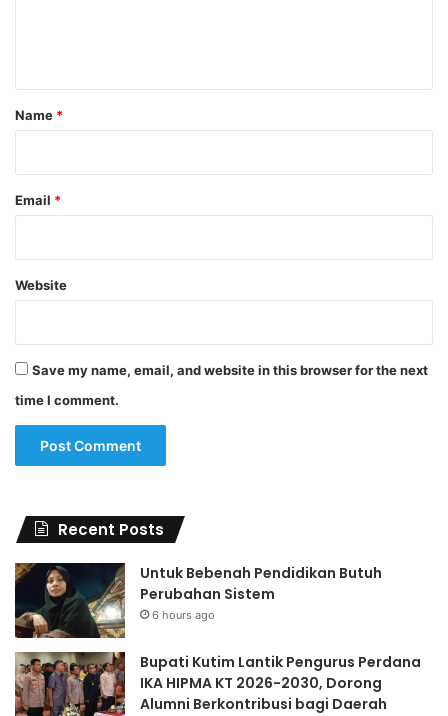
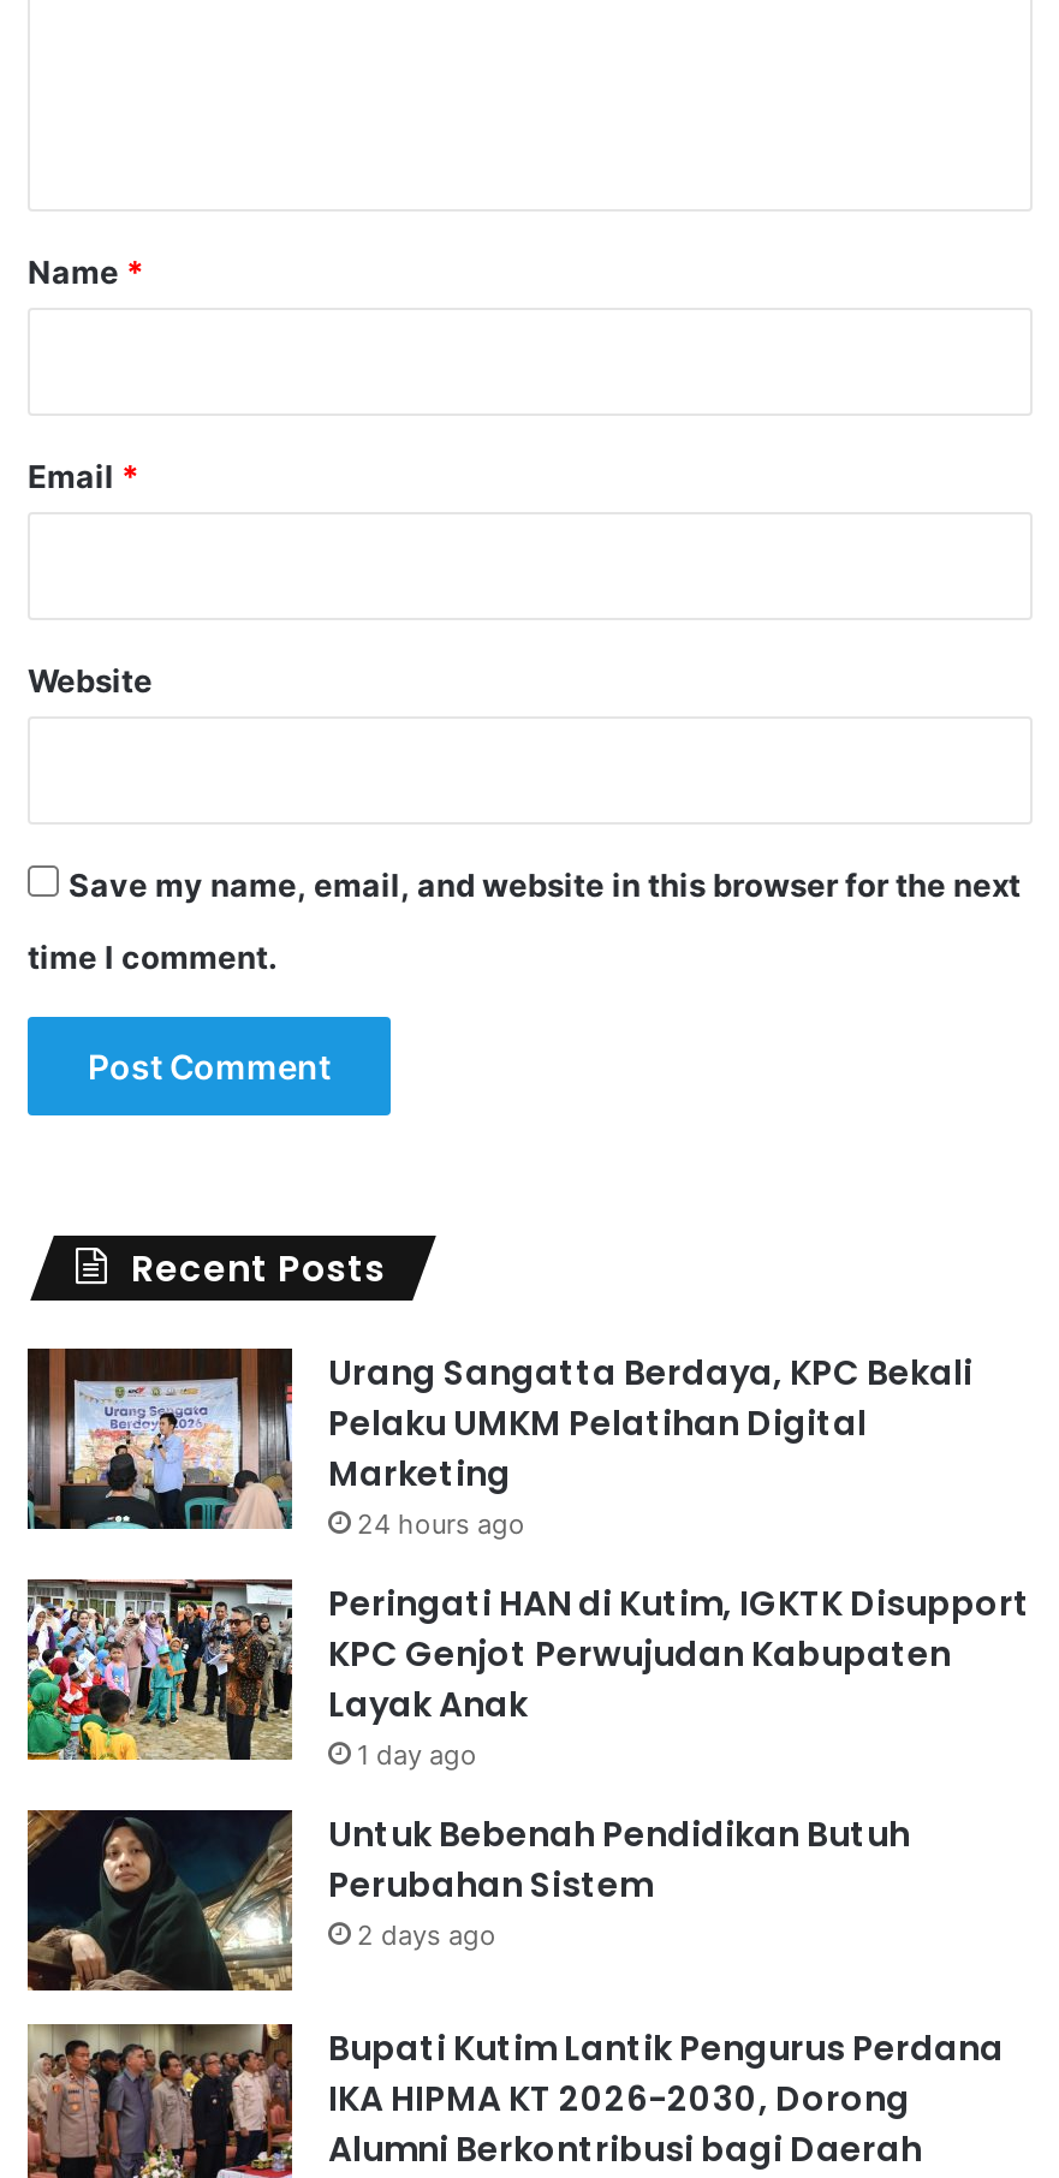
+ [image]
+ Urang Sangatta Berdaya, KPC Bekali
+ Pelaku UMKM Pelatihan Digital
+ Marketing
+ 24 hours ago
+ Peringati HAN di Kutim, IGKTK Disupport
+ KPC Genjot Perwujudan Kabupaten
+ Layak Anak
+ 1 day ago

+ [image]

- 6 hours ago
+ 2 days ago
